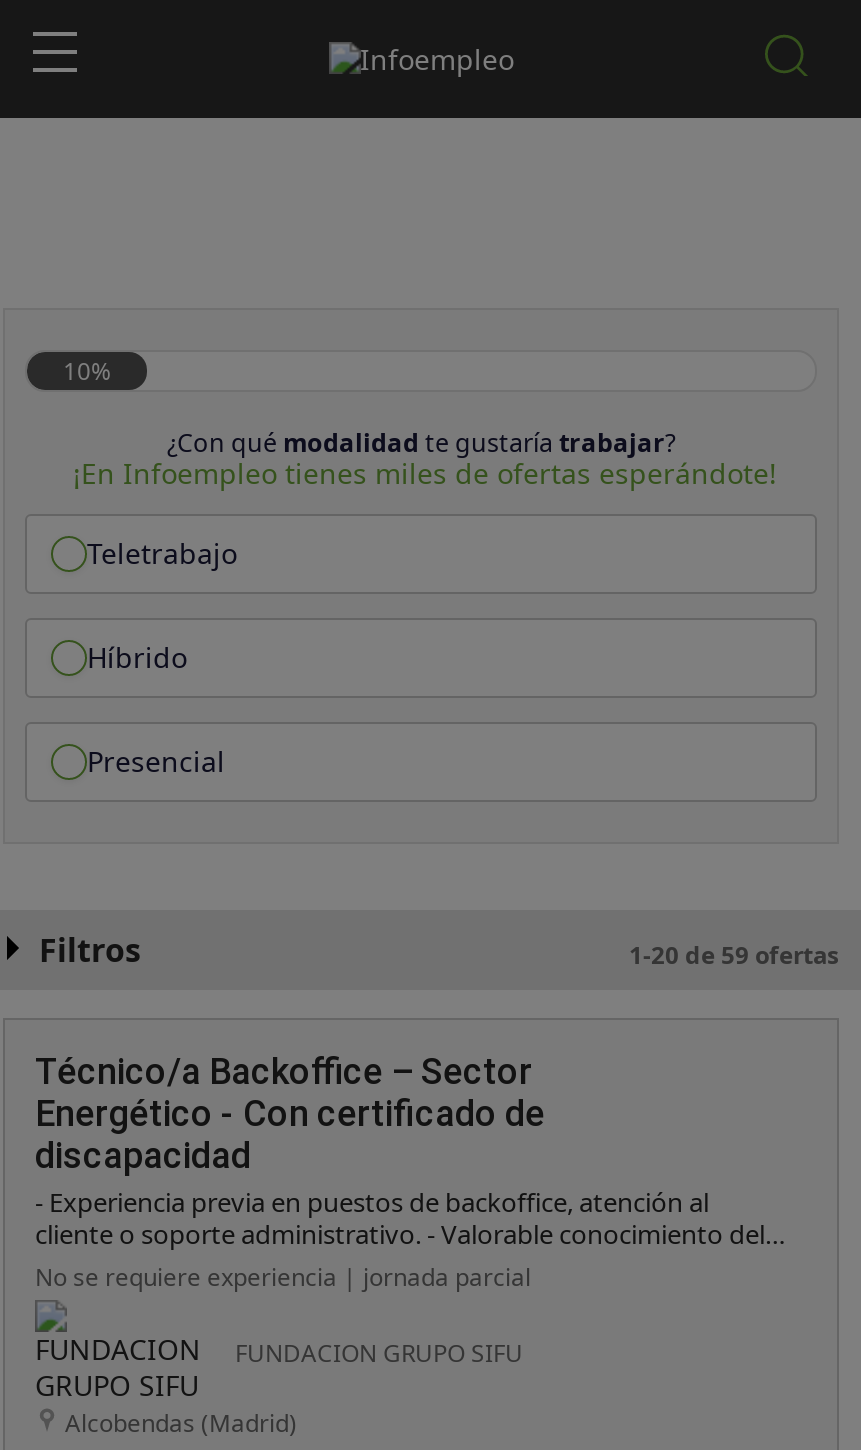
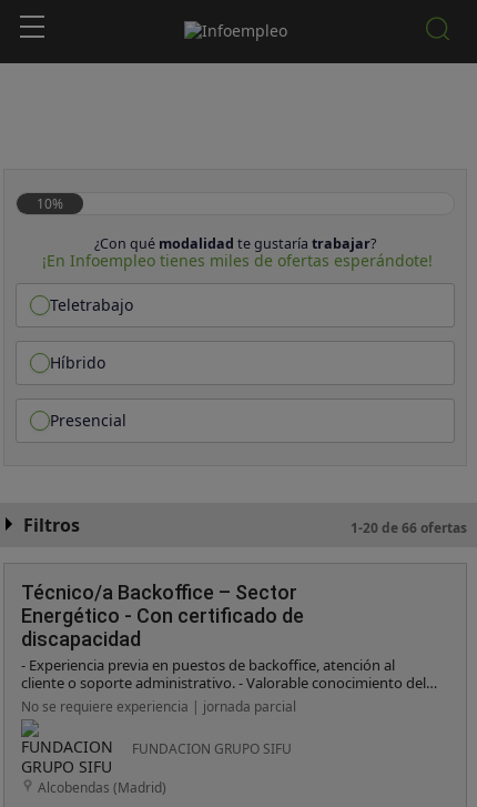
- 1-20 de 59 ofertas
+ 1-20 de 66 ofertas
